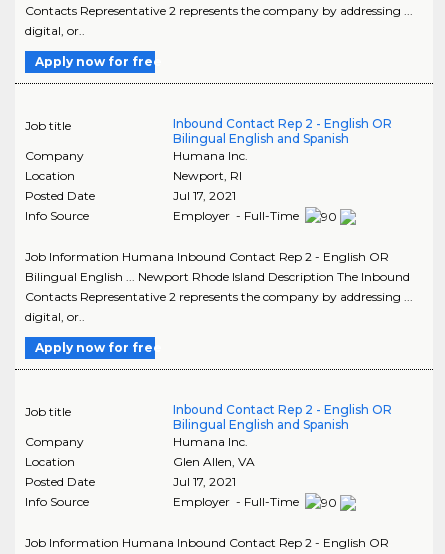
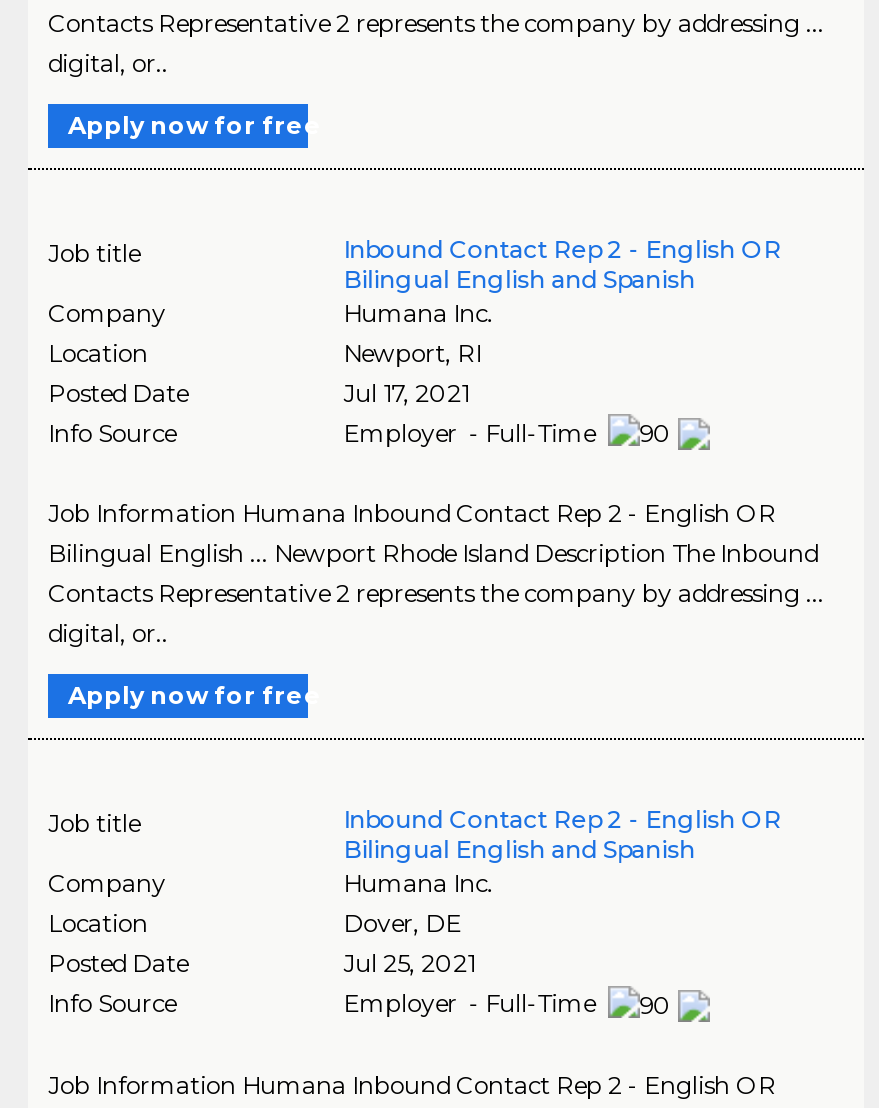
- Glen Allen, VA
+ Dover, DE

- Jul 17, 2021
+ Jul 25, 2021
